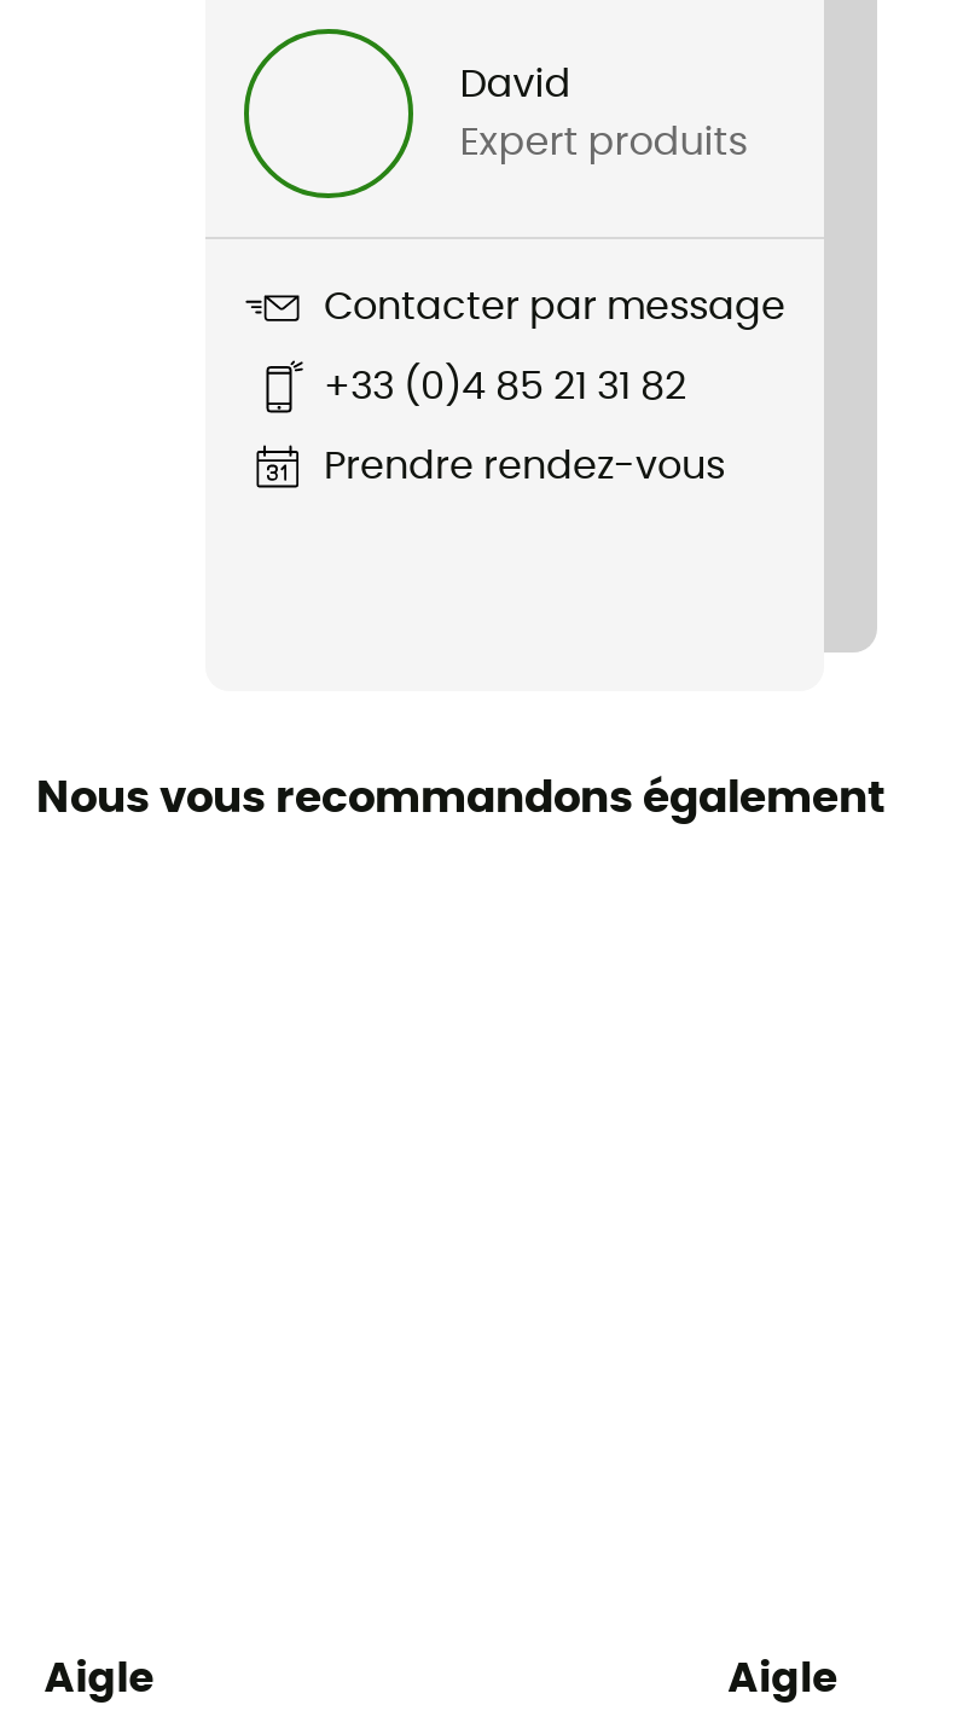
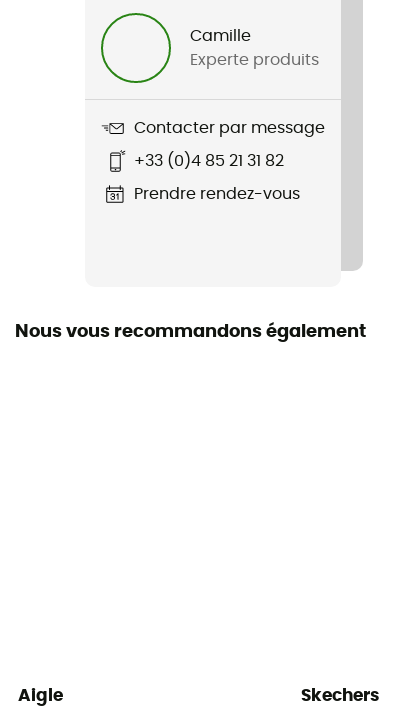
- David
+ Camille

- Expert produits
+ Experte produits

- Aigle
+ Skechers
